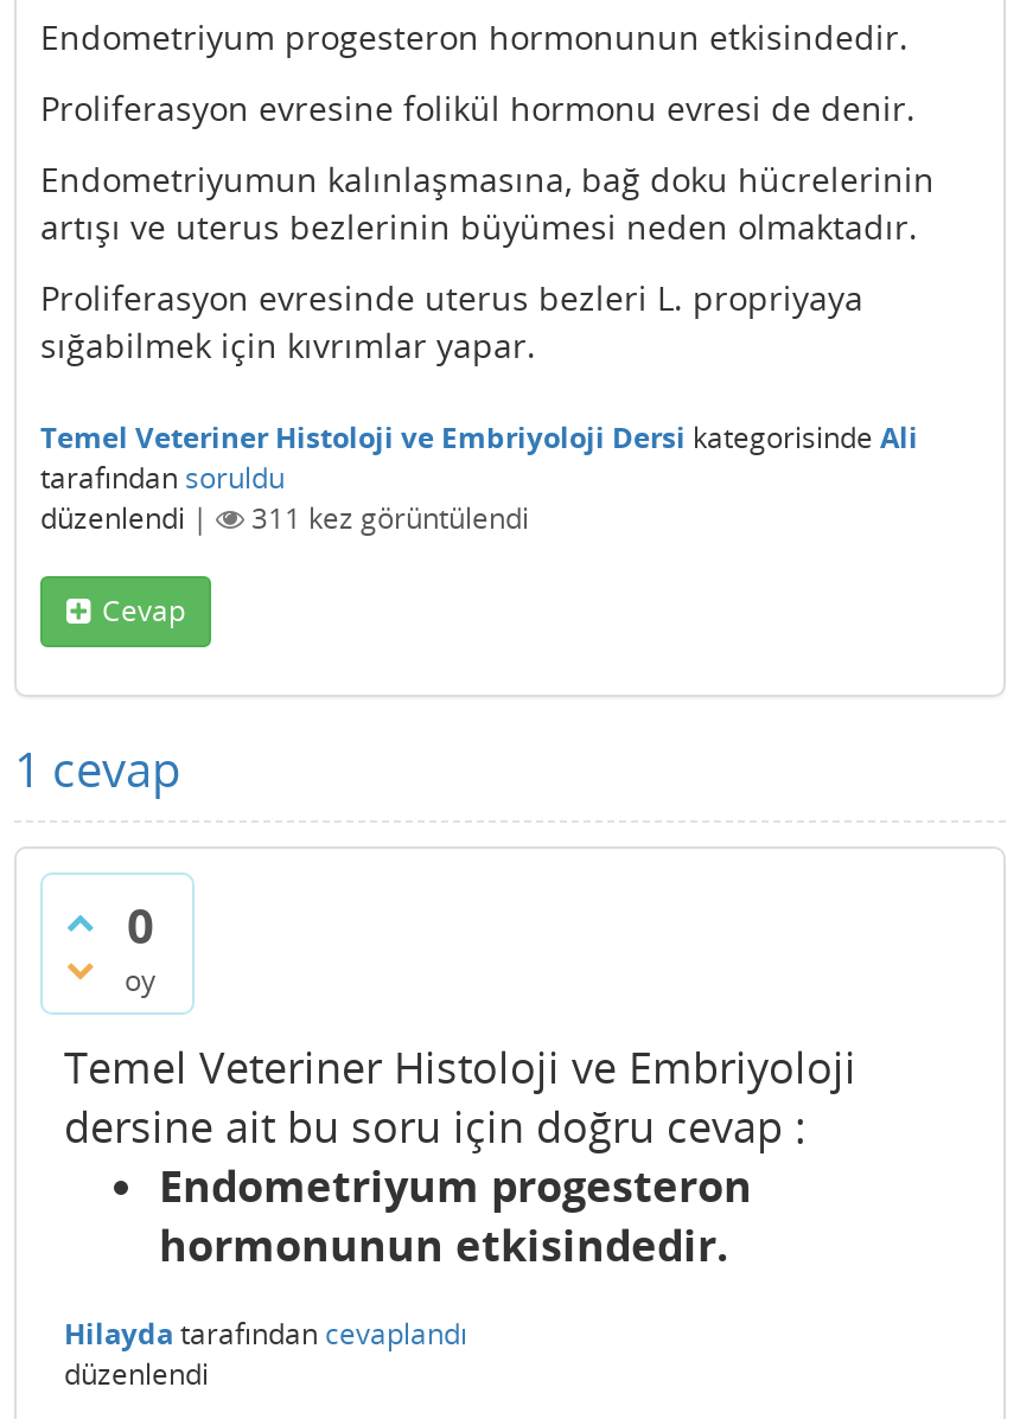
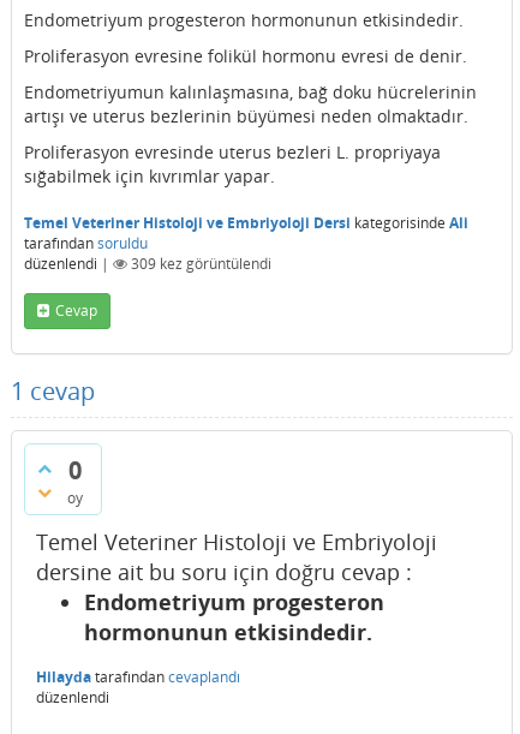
- 311 kez görüntülendi
+ 309 kez görüntülendi
